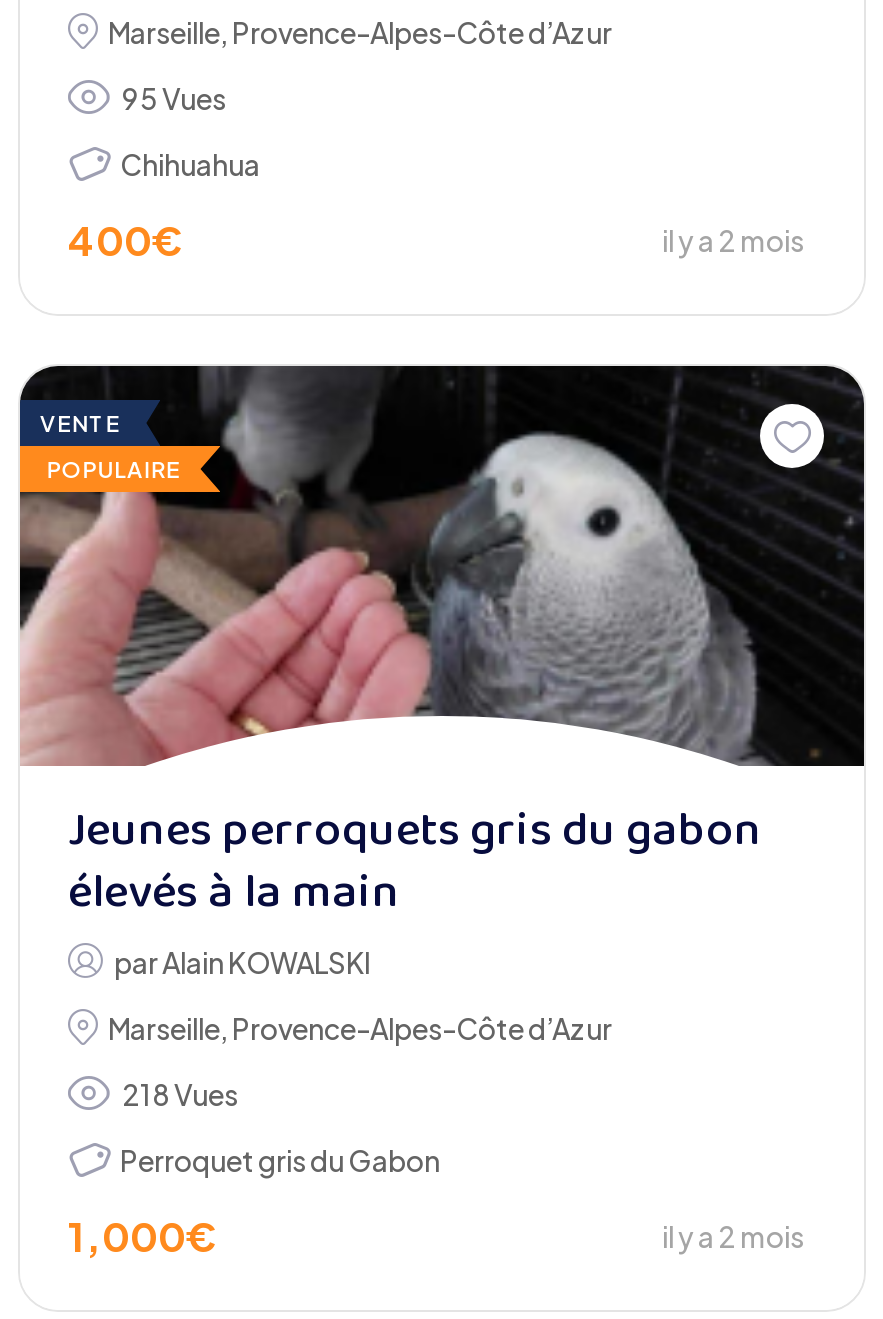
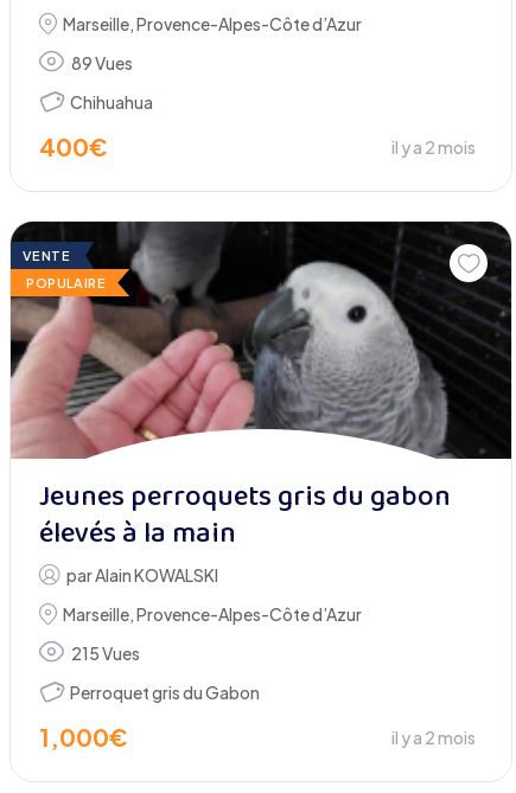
- 95 Vues
+ 89 Vues

- 218 Vues
+ 215 Vues
